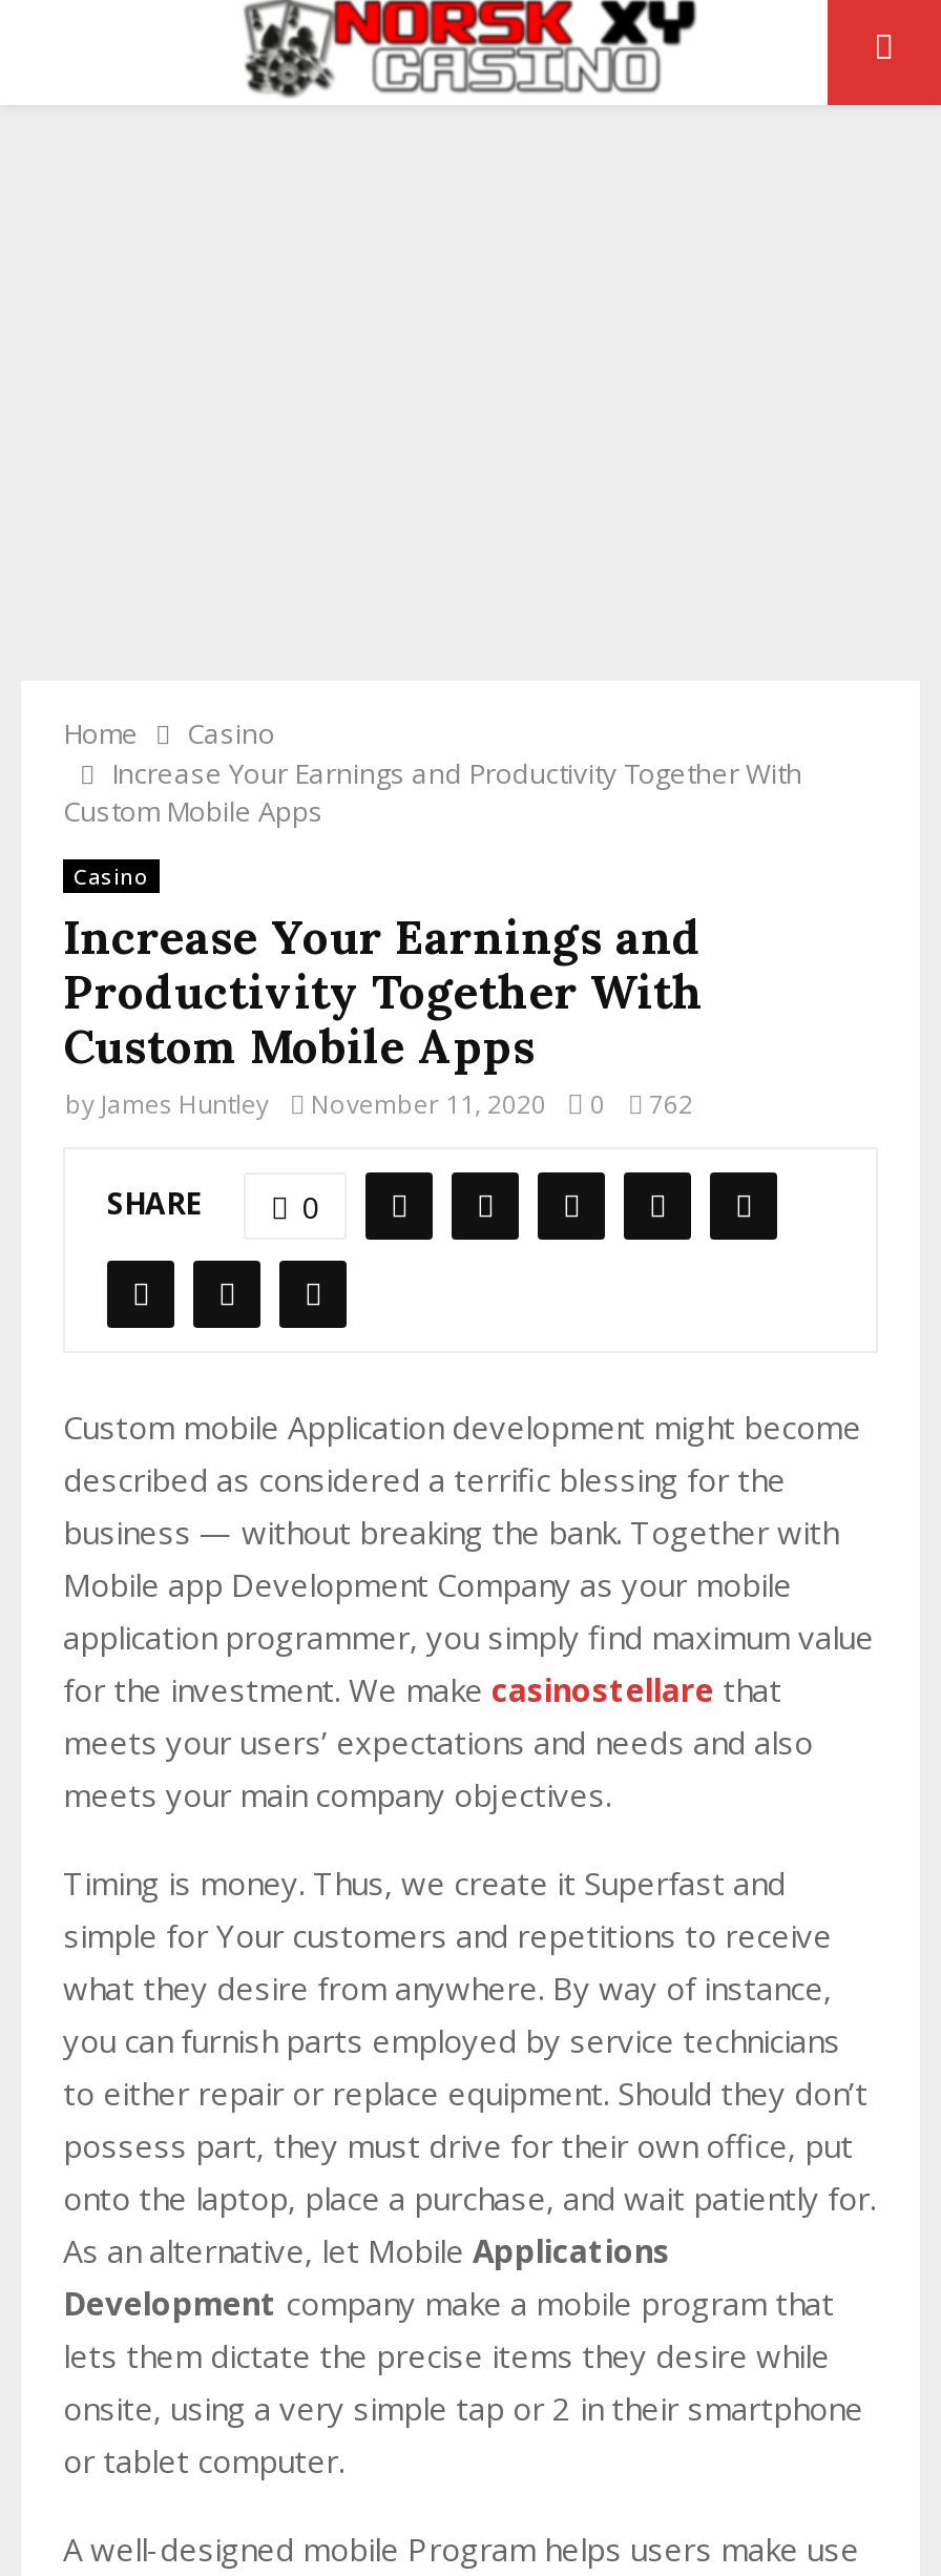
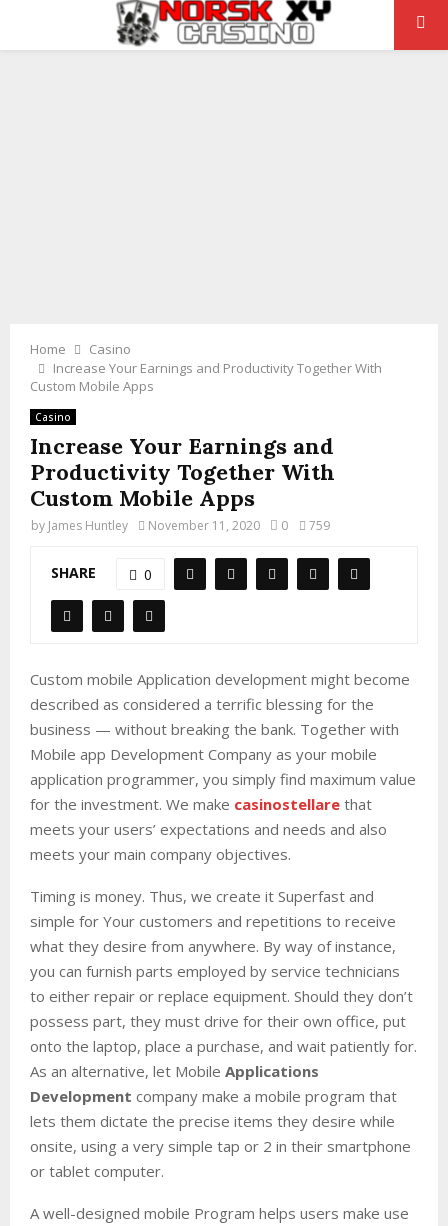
- by James Huntley November 11, 2020 0 762
+ by James Huntley November 11, 2020 0 759
